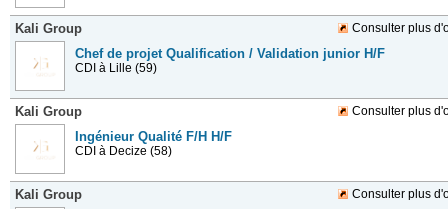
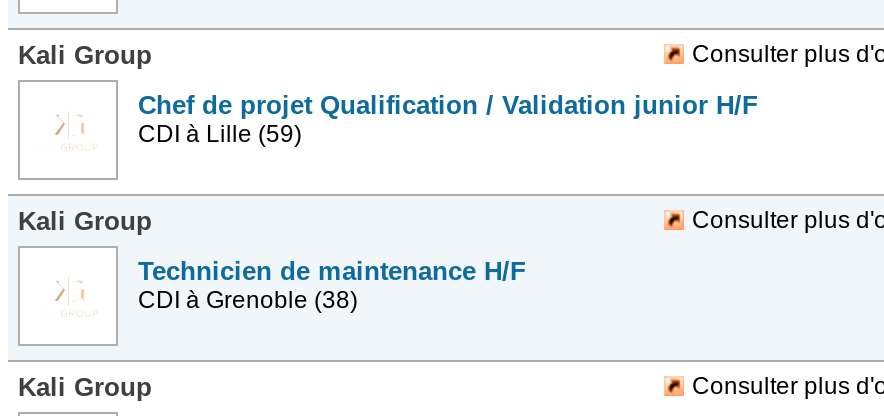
- Ingénieur Qualité F/H H/F
+ Technicien de maintenance H/F

- CDI à Decize (58)
+ CDI à Grenoble (38)
